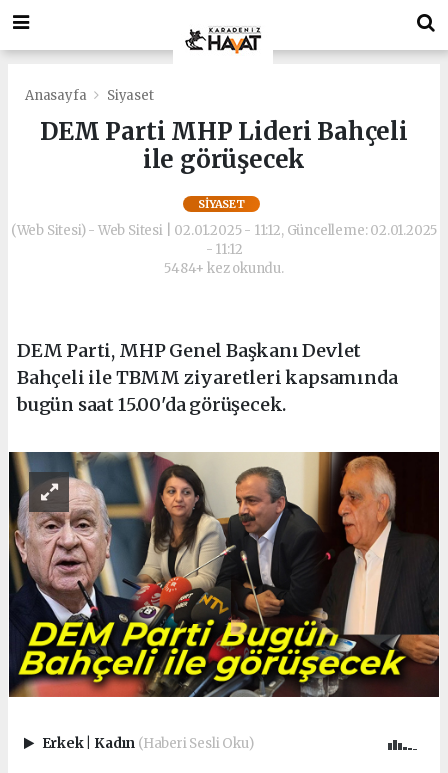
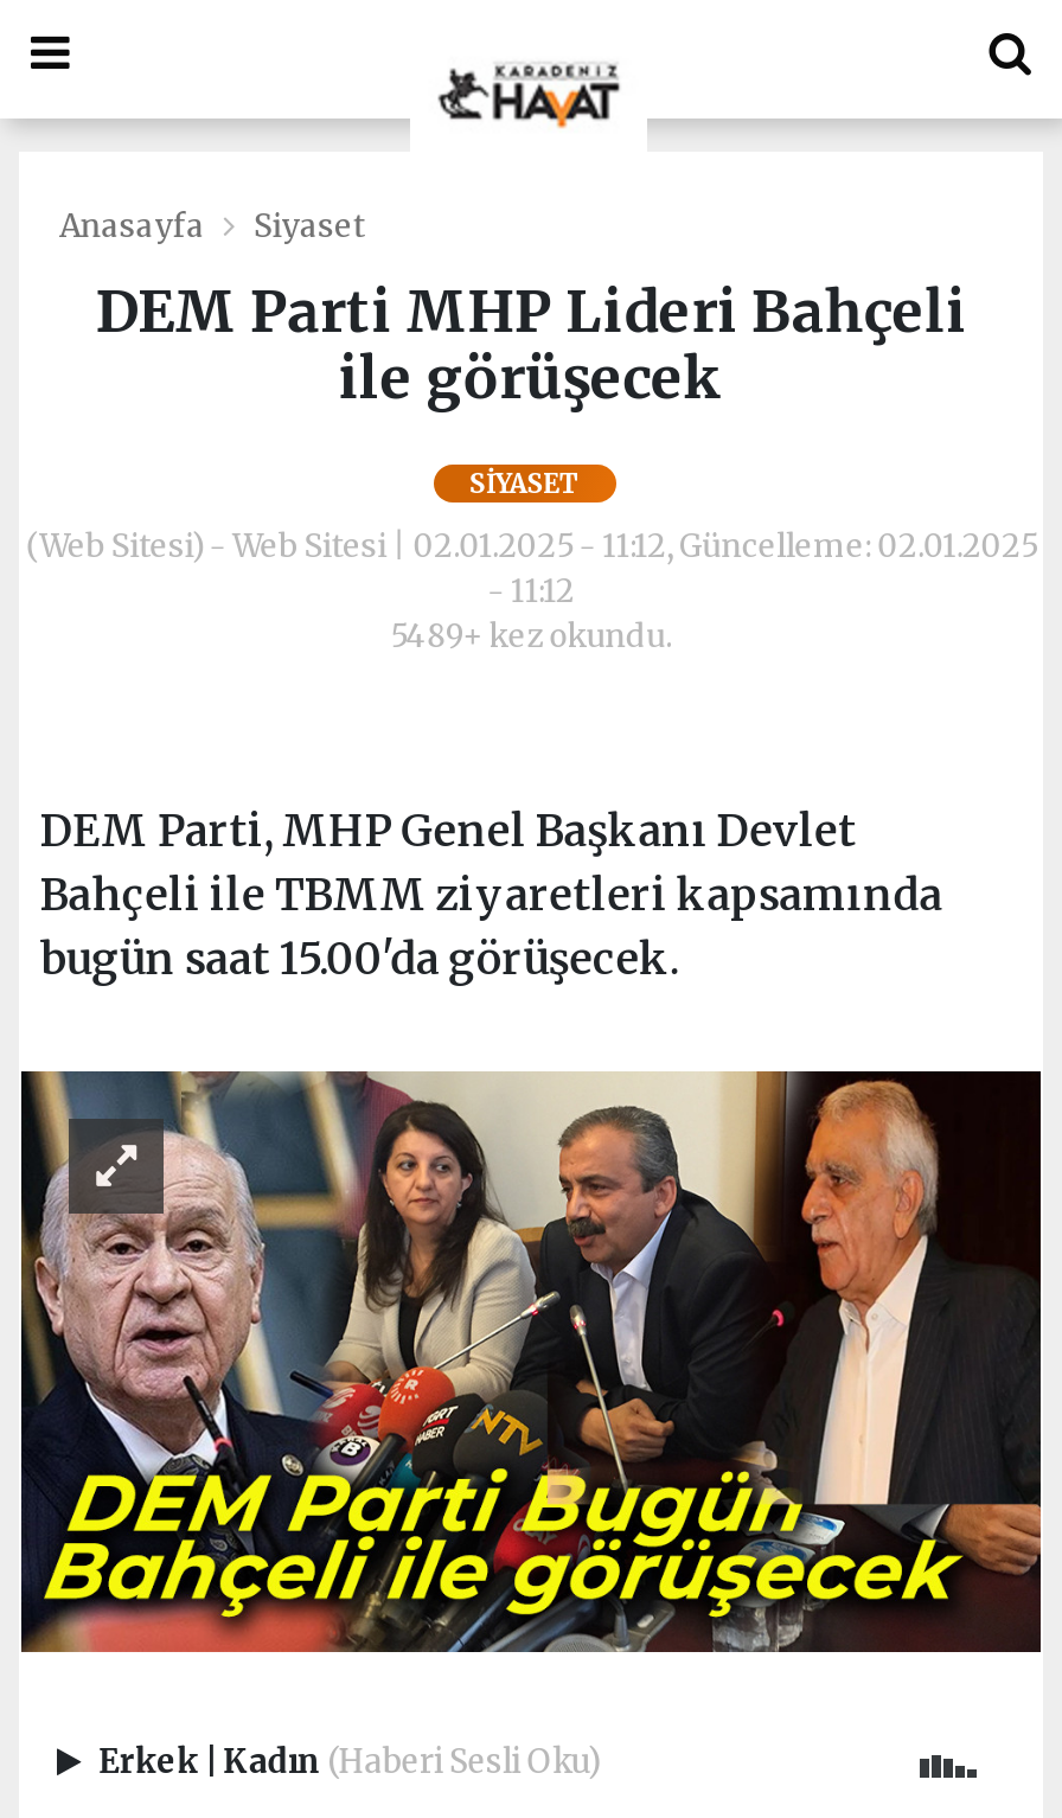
- 5484+ kez okundu.
+ 5489+ kez okundu.
